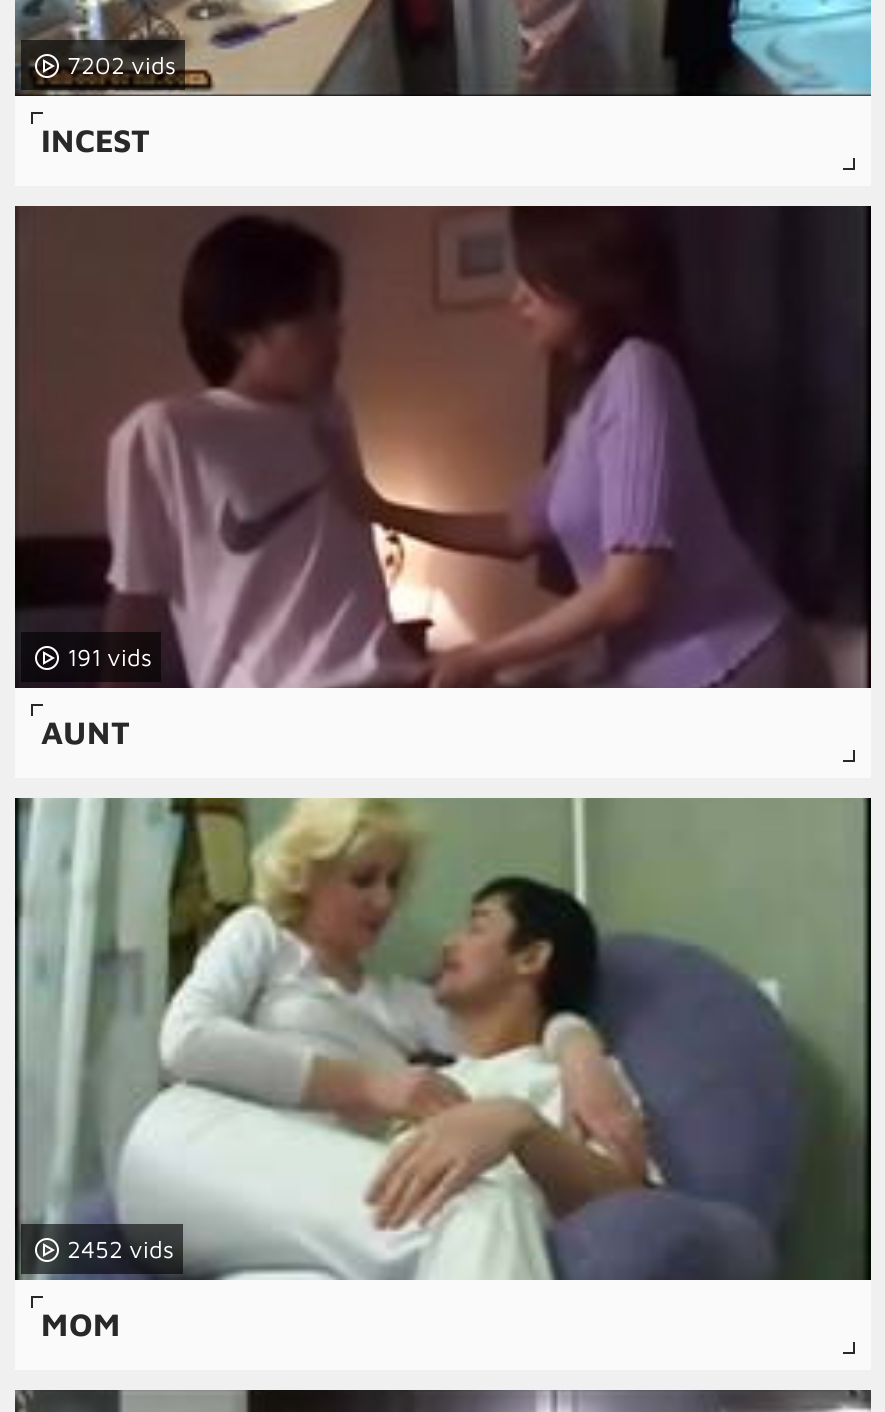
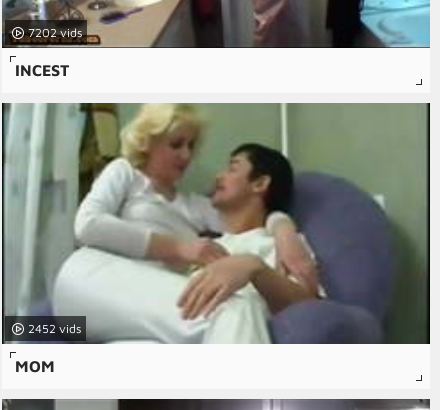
- [image]
- 191

- AUNT
